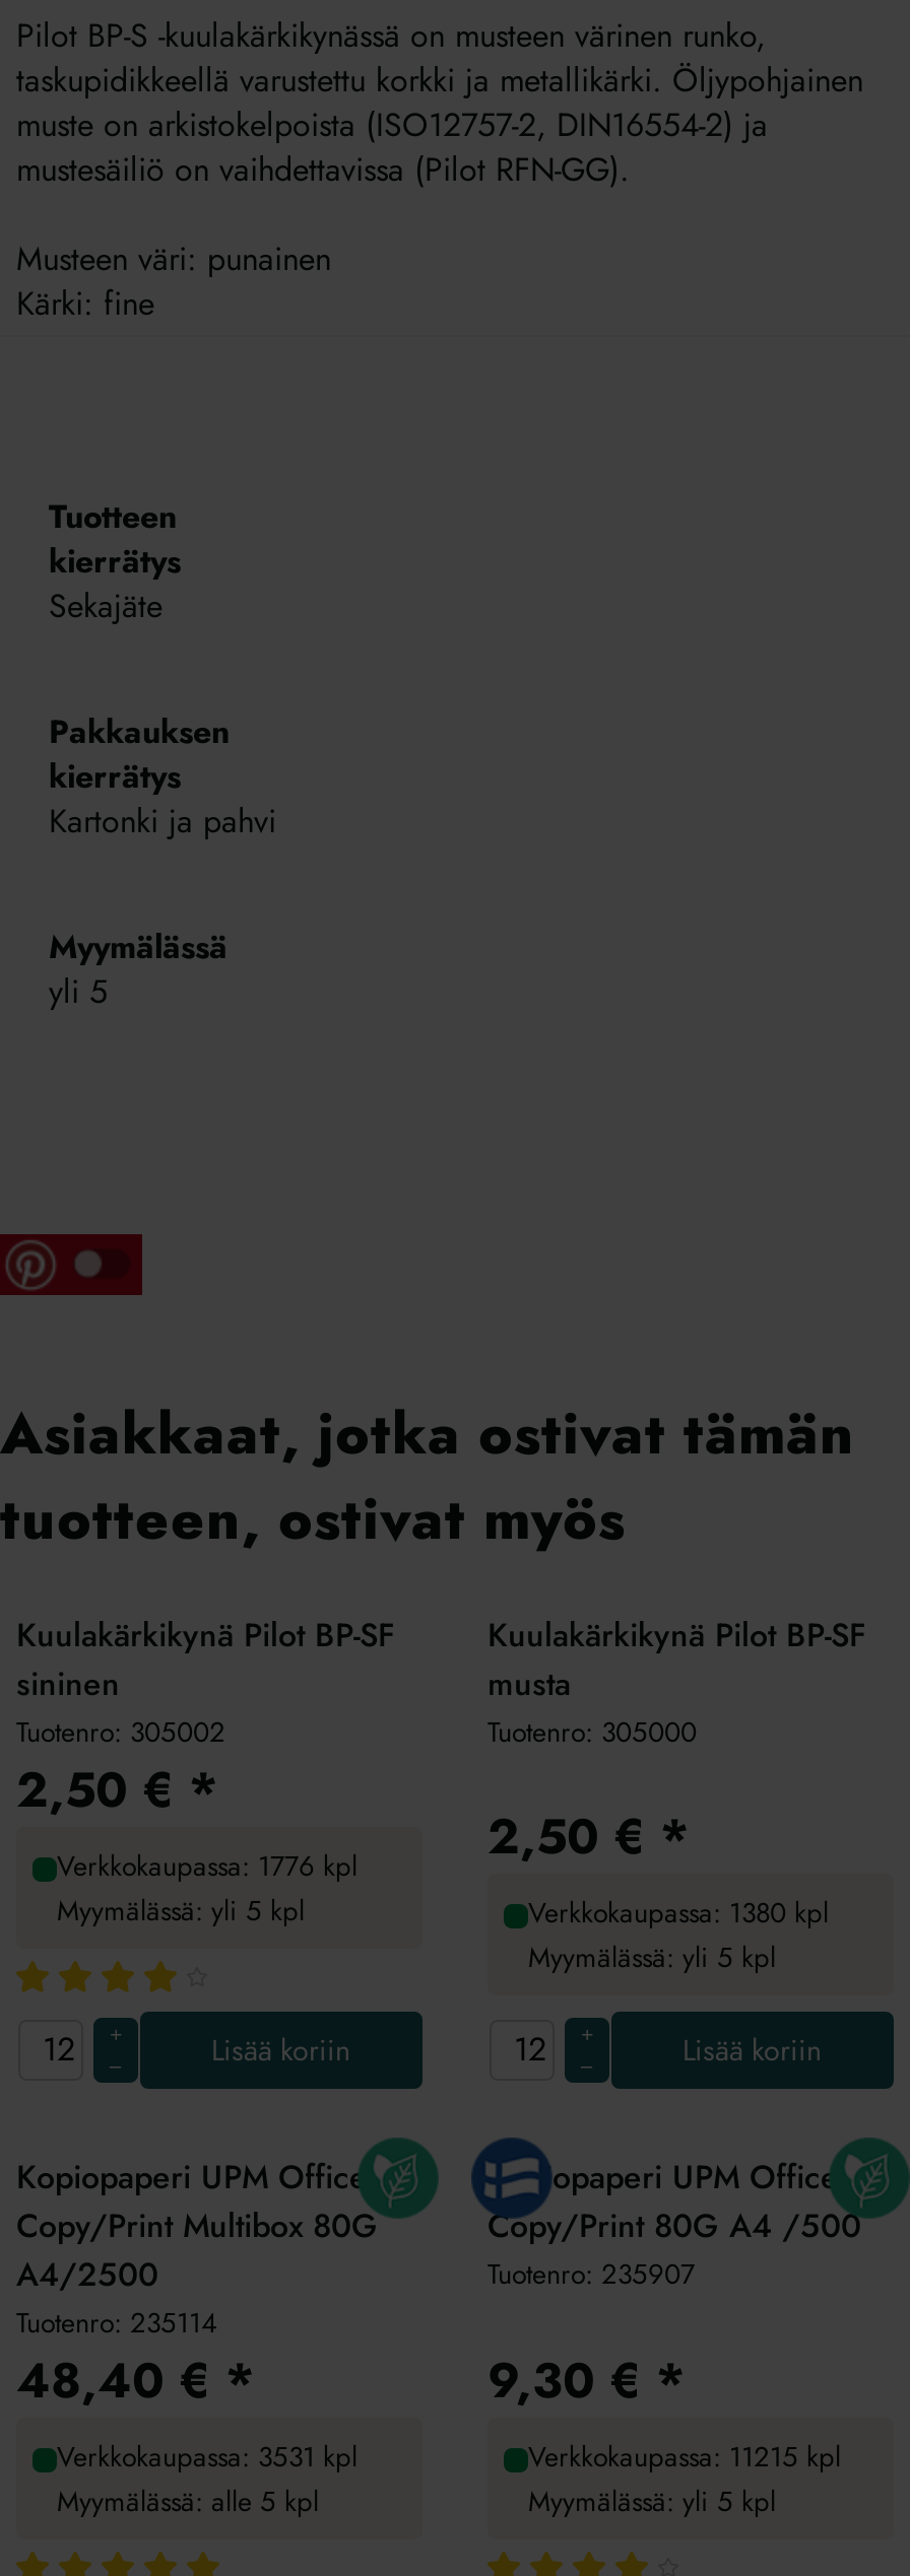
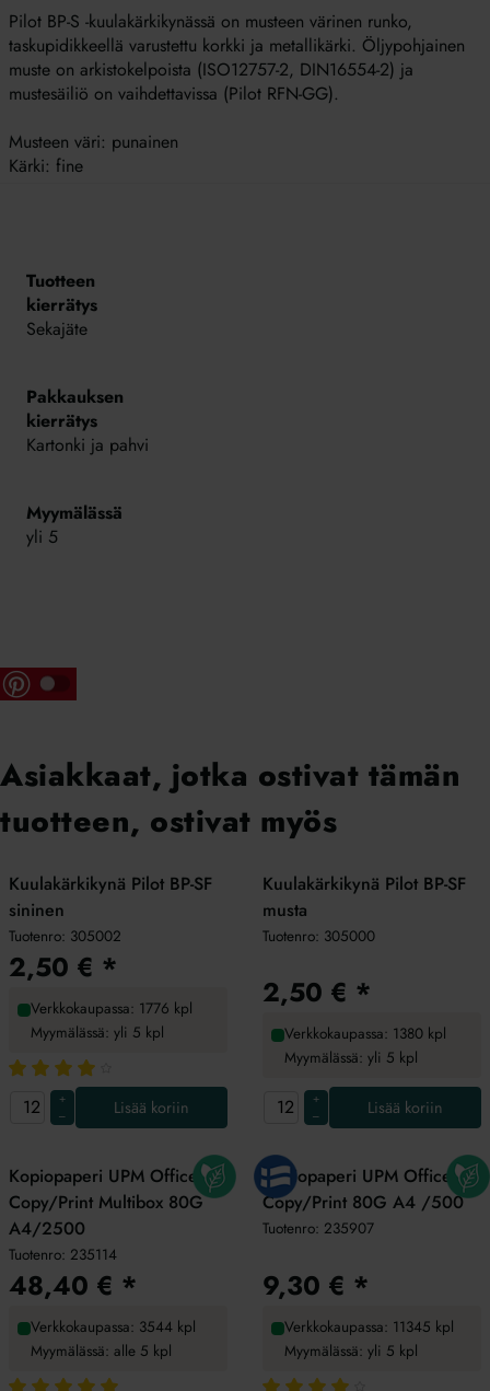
- Verkkokaupassa: 3531 kpl
+ Verkkokaupassa: 3544 kpl

- Verkkokaupassa: 11215 kpl
+ Verkkokaupassa: 11345 kpl
